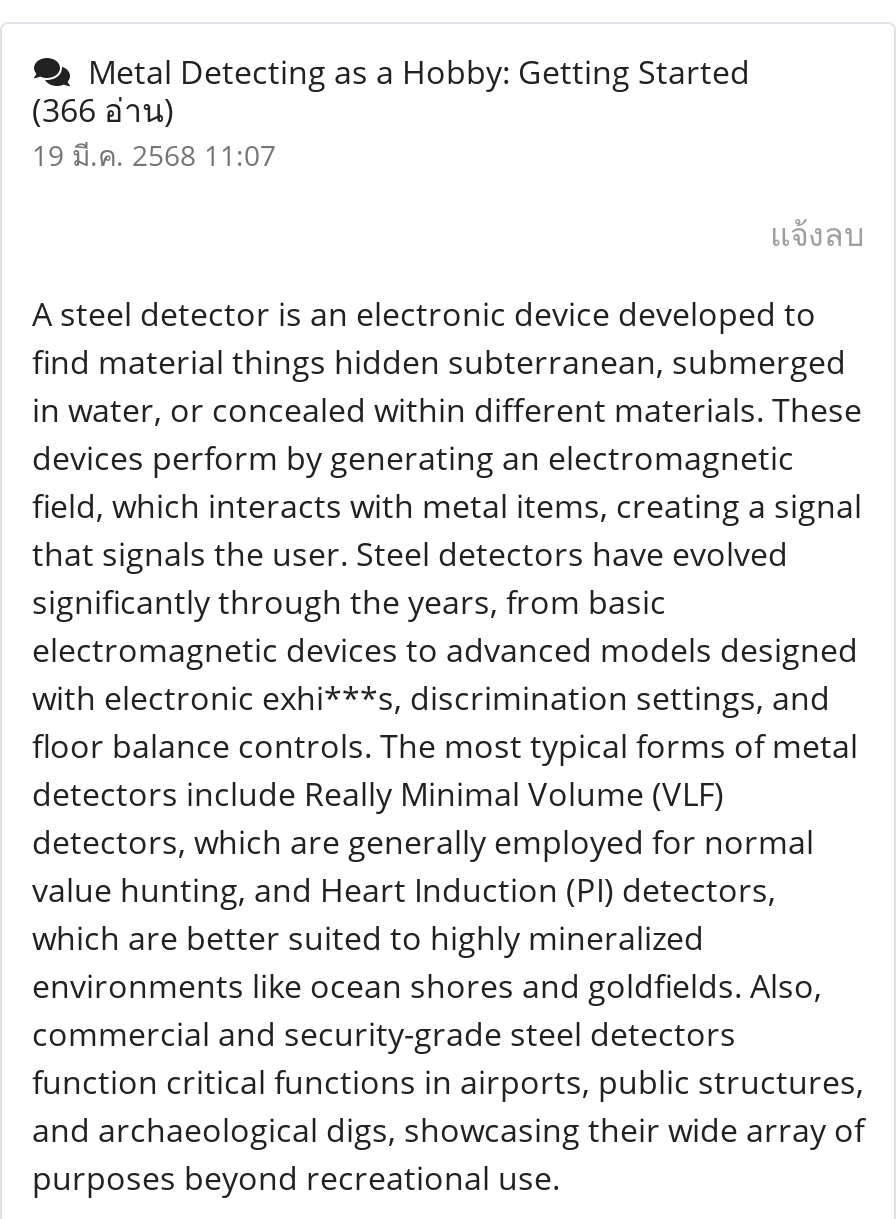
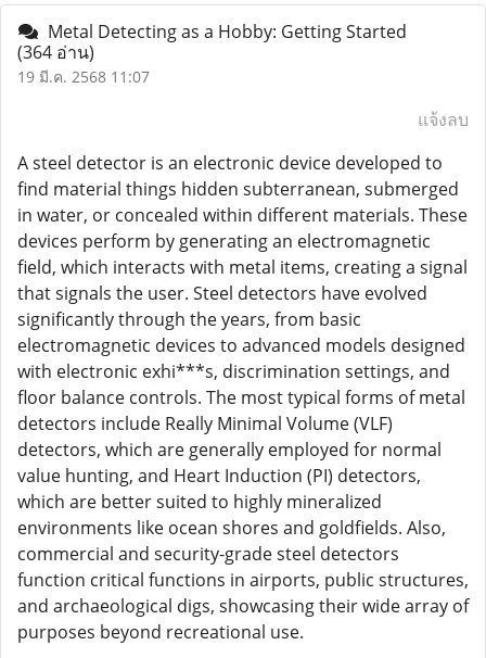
- (366 อ่าน)
+ (364 อ่าน)
